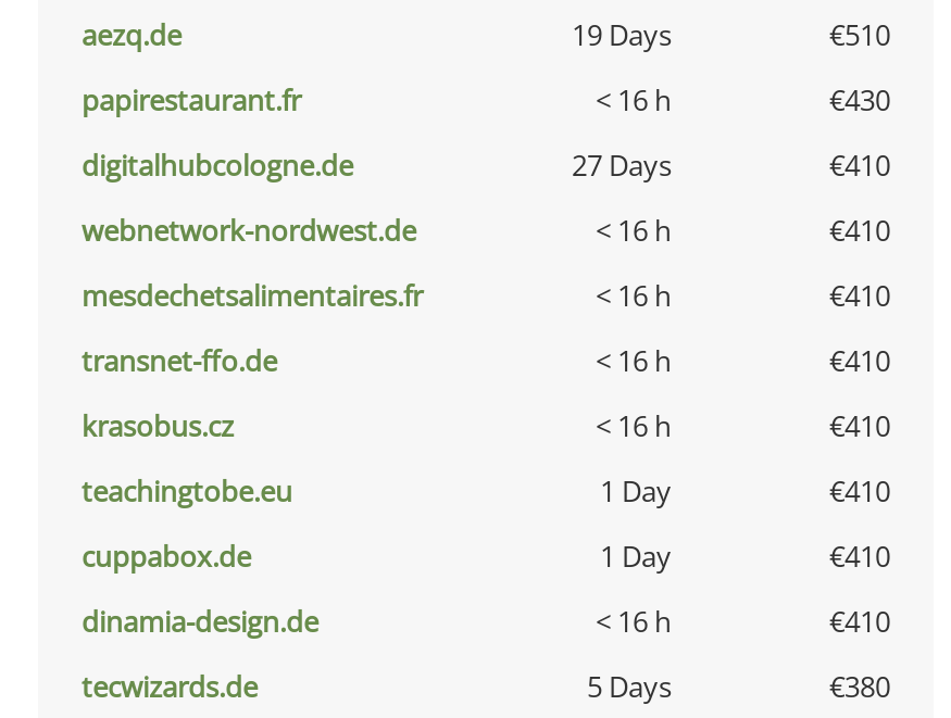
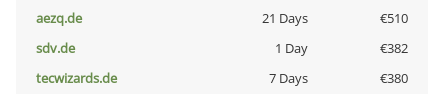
- 19 Days
+ 21 Days

- papirestaurant.fr
- < 16 h
- €430
- digitalhubcologne.de
- 27 Days
- €410
- webnetwork-nordwest.de
- < 16 h
- €410
- mesdechetsalimentaires.fr
- < 16 h
- €410
- transnet-ffo.de
- < 16 h
- €410
- krasobus.cz
- < 16 h
- €410
- teachingtobe.eu
+ sdv.de

- €410
- cuppabox.de
- 1 Day
- €410
- dinamia-design.de
- < 16 h
- €410
+ €382

- 5 Days
+ 7 Days
